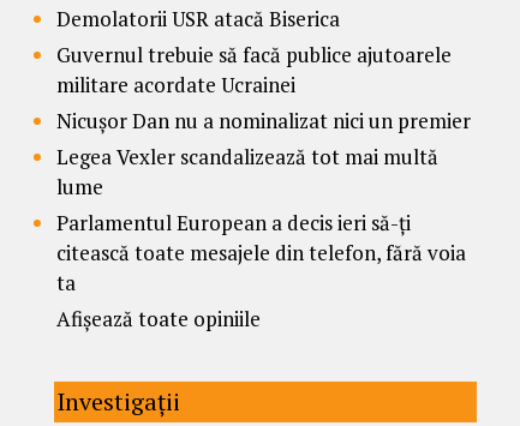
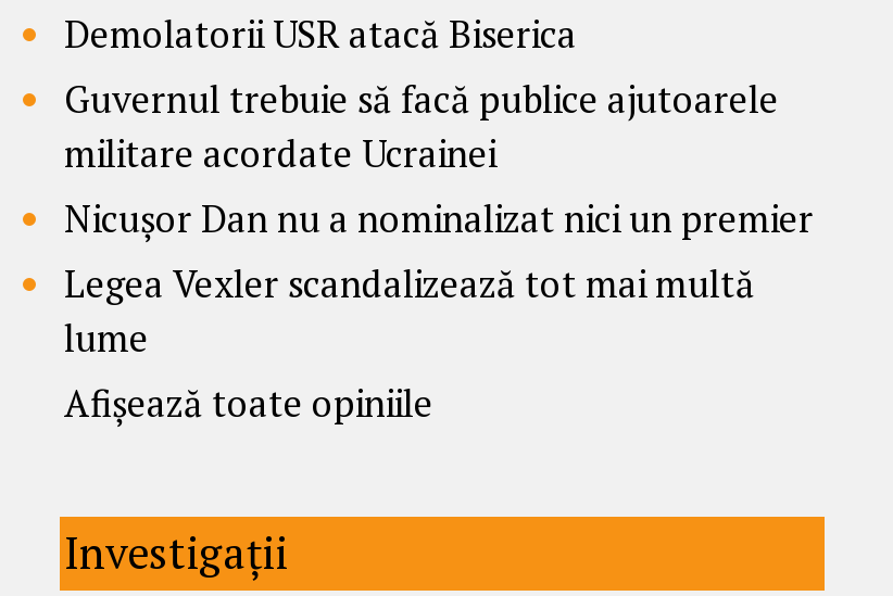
- Parlamentul European a decis ieri să-ți
- citească toate mesajele din telefon, fără voia
- ta
